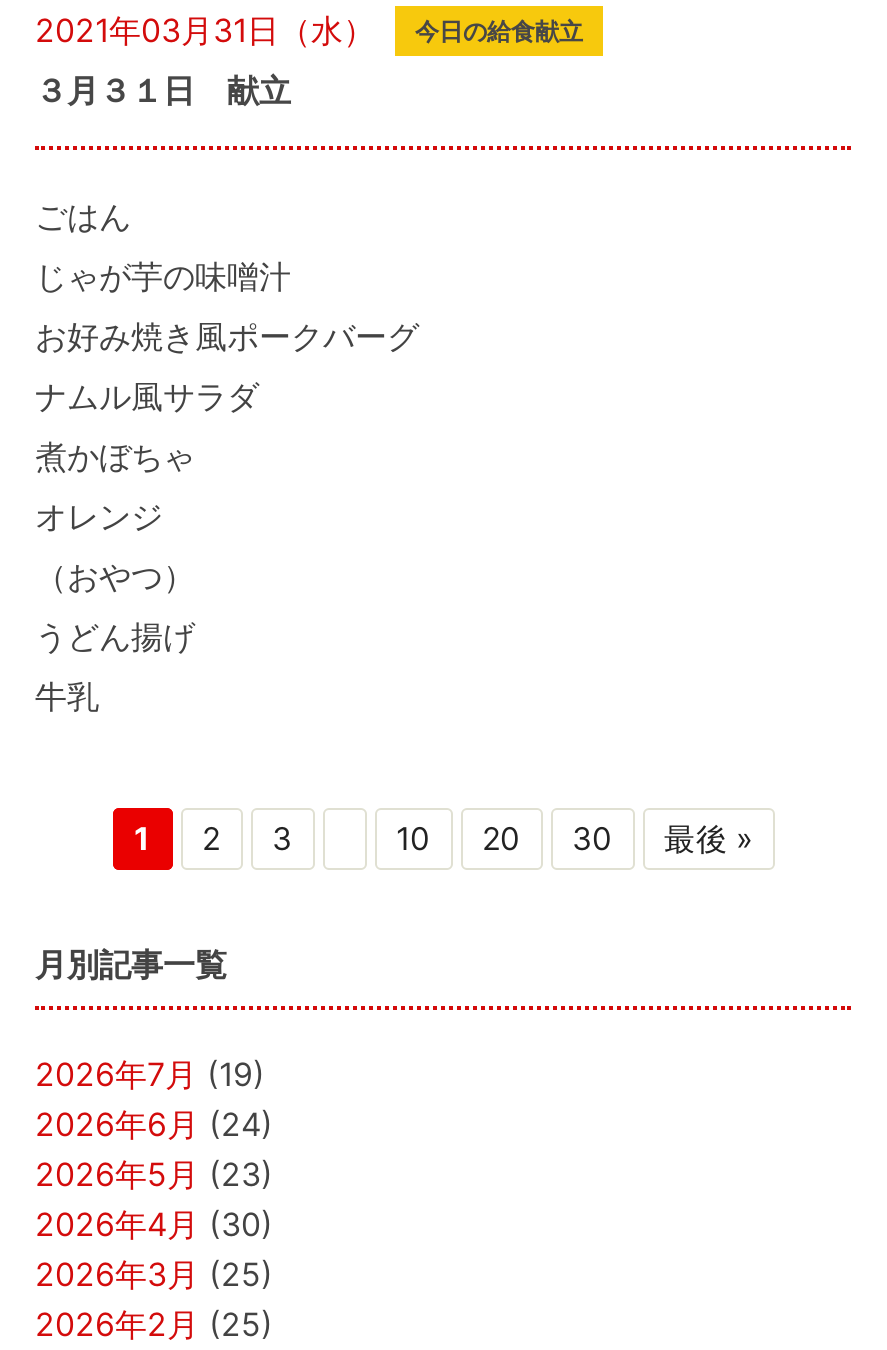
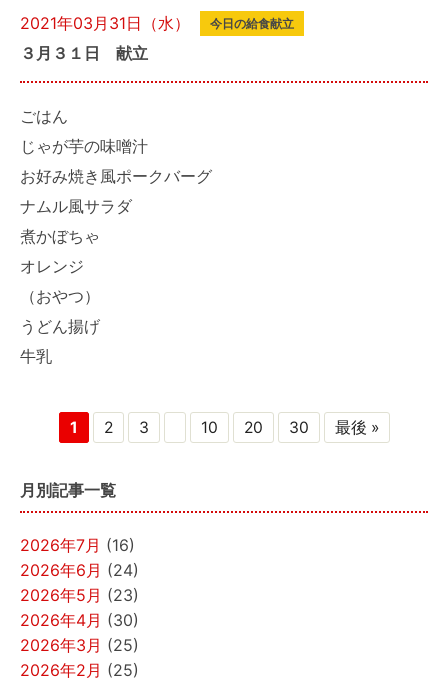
- 2026年7月(19)
+ 2026年7月(16)
